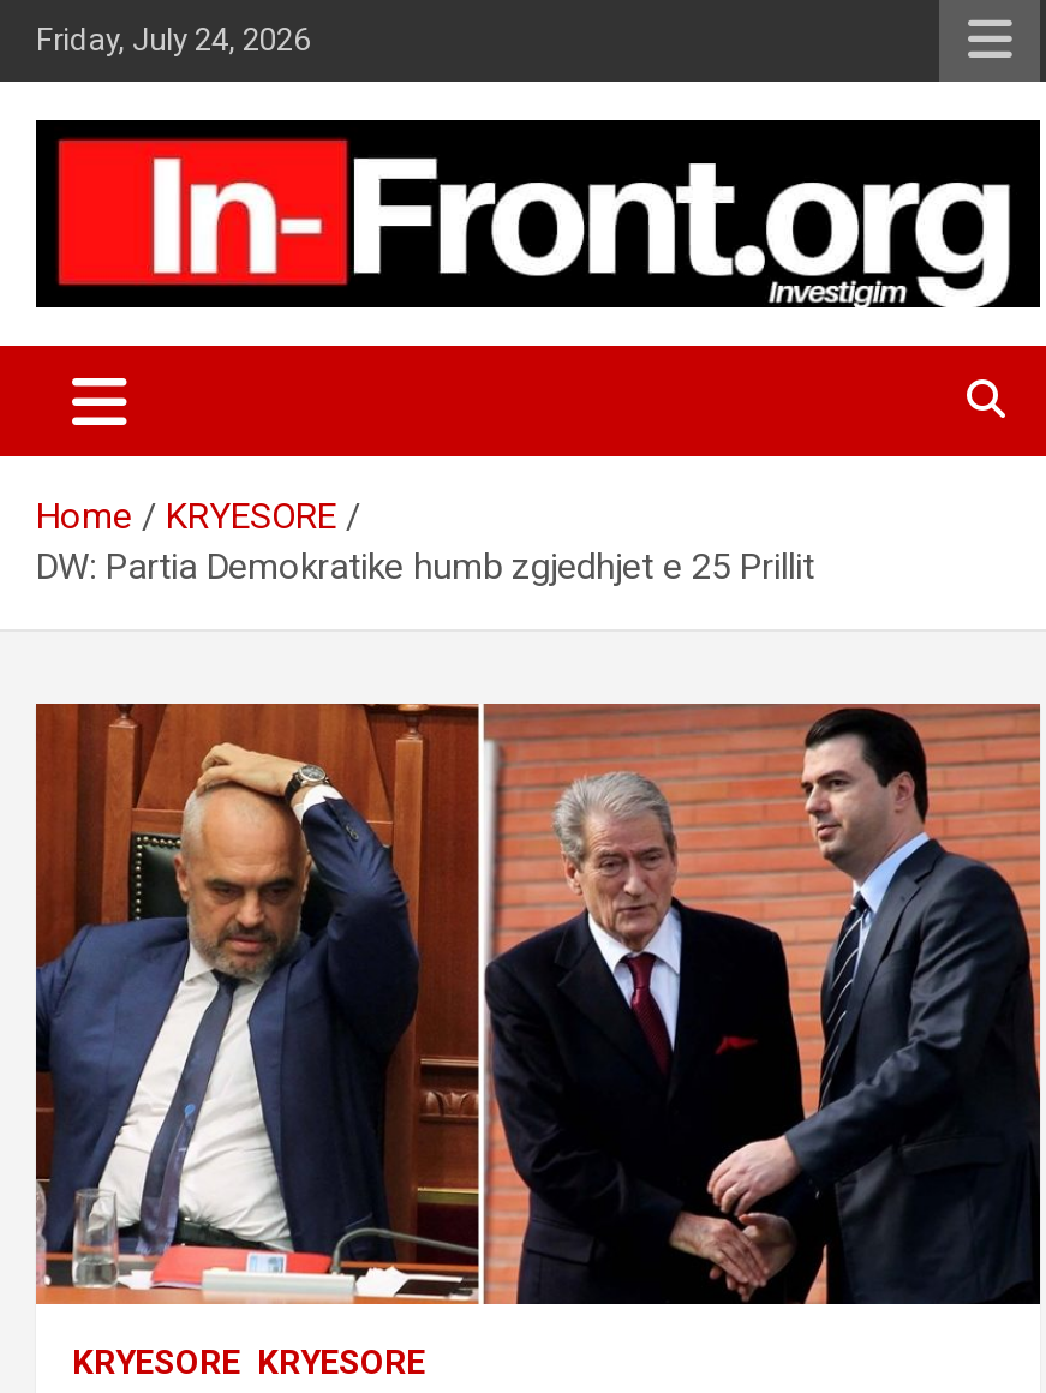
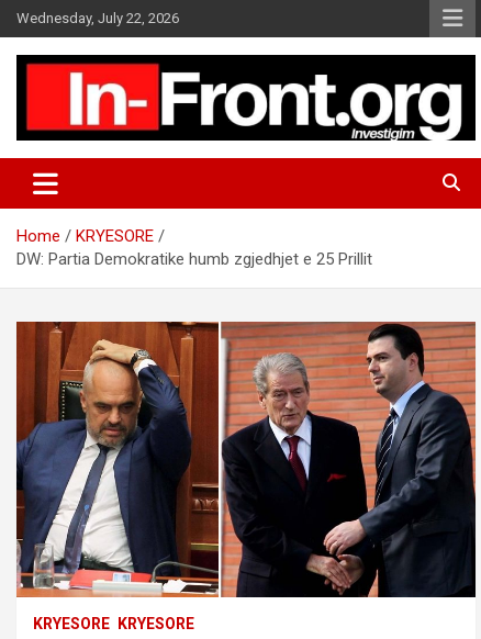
- Friday, July 24, 2026
+ Wednesday, July 22, 2026
